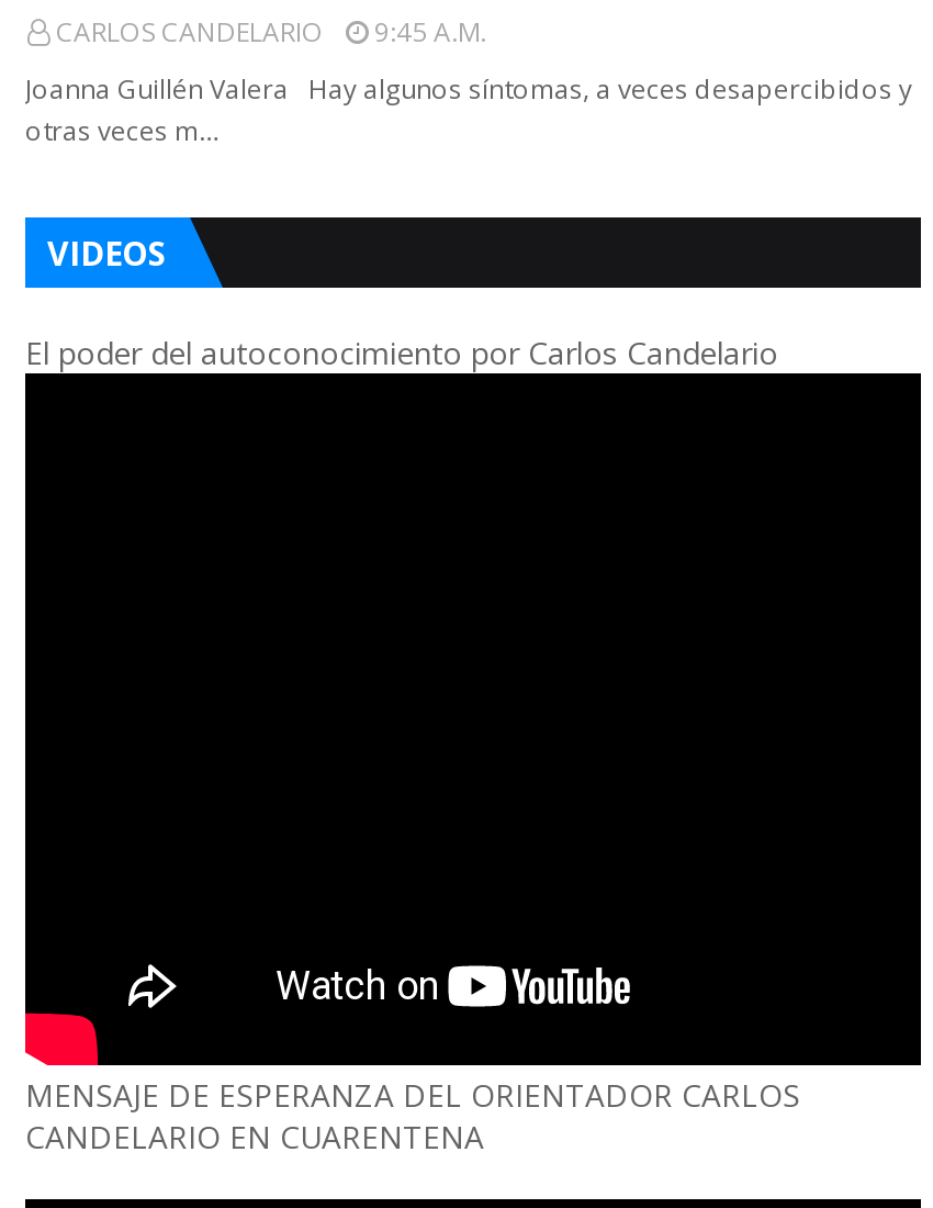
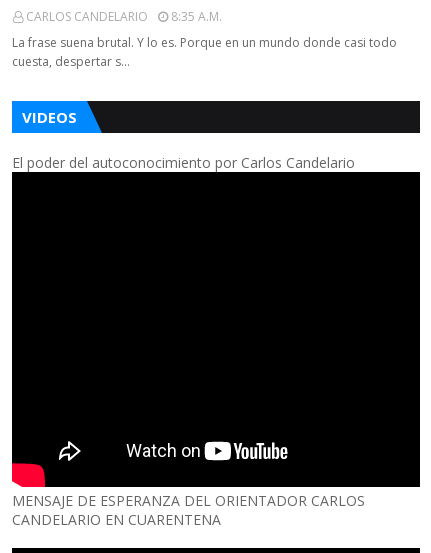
- CARLOS CANDELARIO 9:45 A.m.
+ CARLOS CANDELARIO 8:35 A.m.

- Joanna Guillén Valera Hay algunos síntomas, a veces desapercibidos y
- otras veces m…
+ La frase suena brutal. Y lo es. Porque en un mundo donde casi todo
+ cuesta, despertar s…
